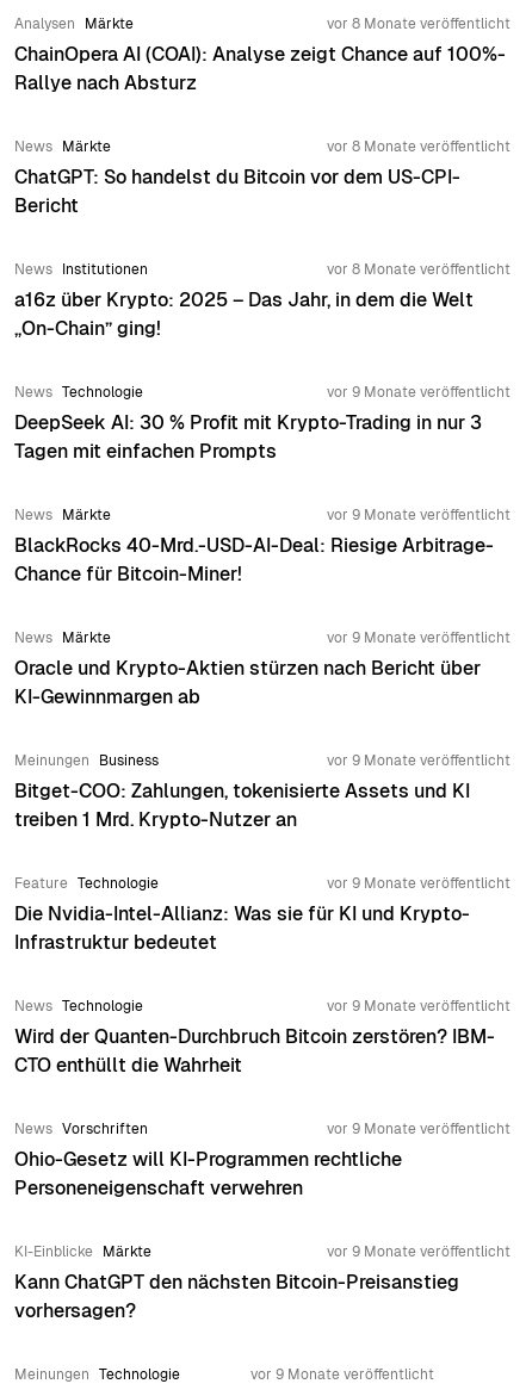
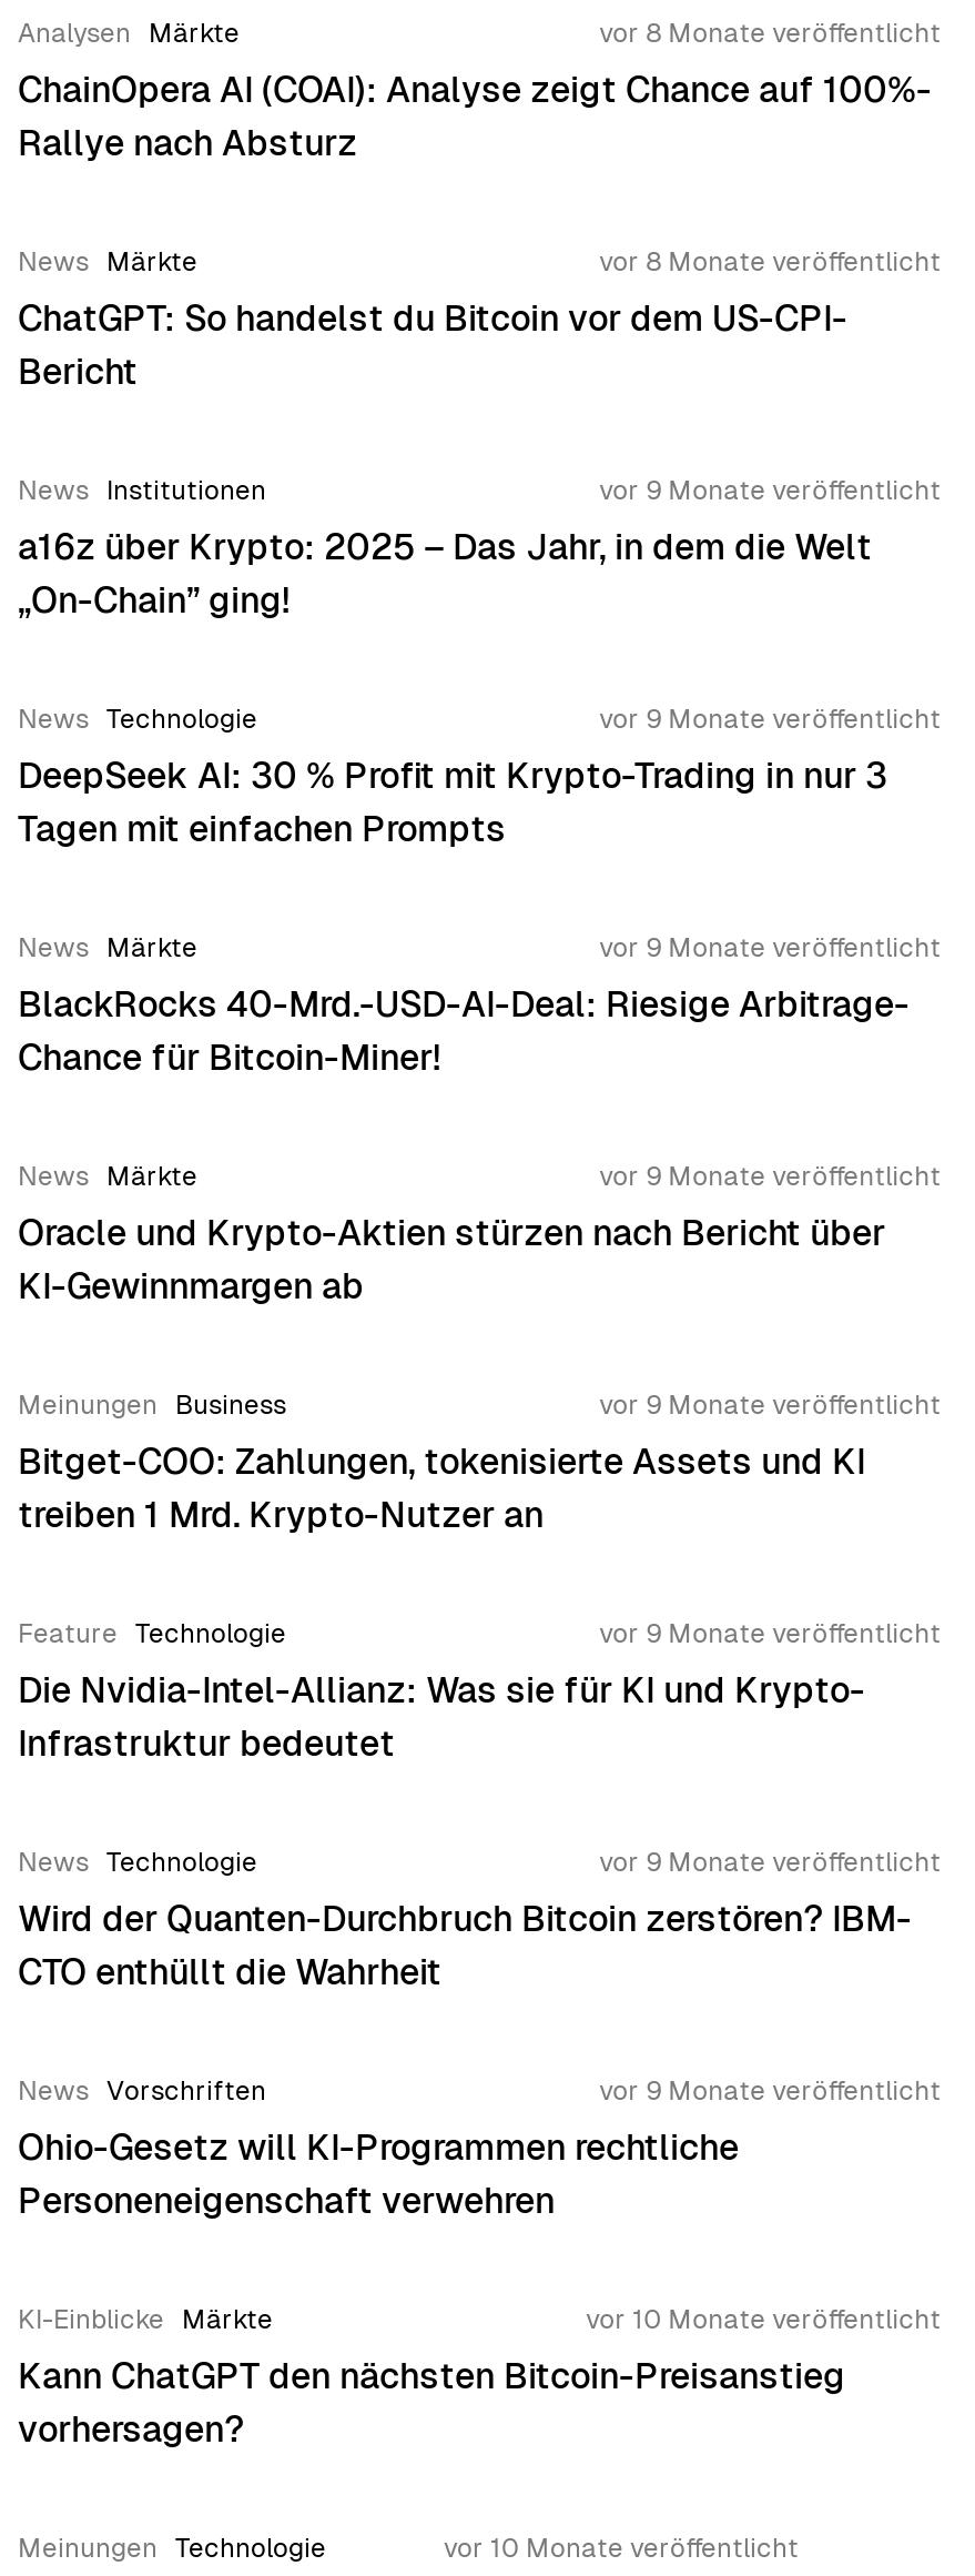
- vor 8 Monate veröffentlicht
+ vor 9 Monate veröffentlicht

- vor 9 Monate veröffentlicht
+ vor 10 Monate veröffentlicht

- vor 9 Monate veröffentlicht
+ vor 10 Monate veröffentlicht
